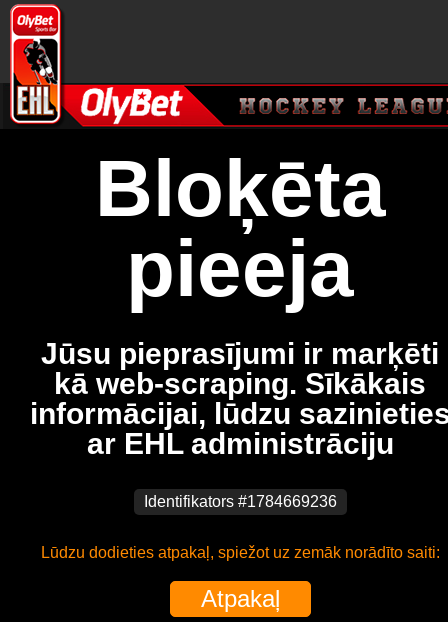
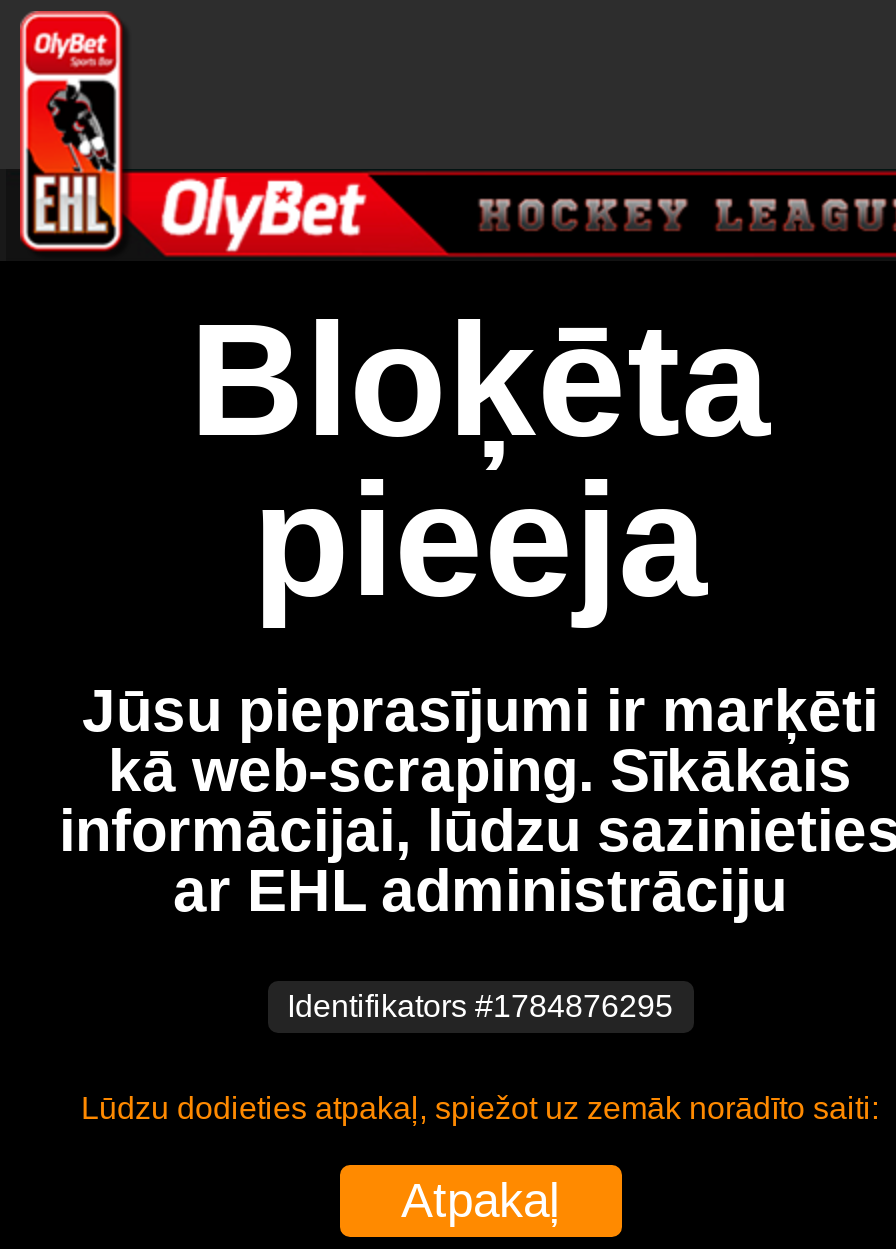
- Identifikators #1784669236
+ Identifikators #1784876295
